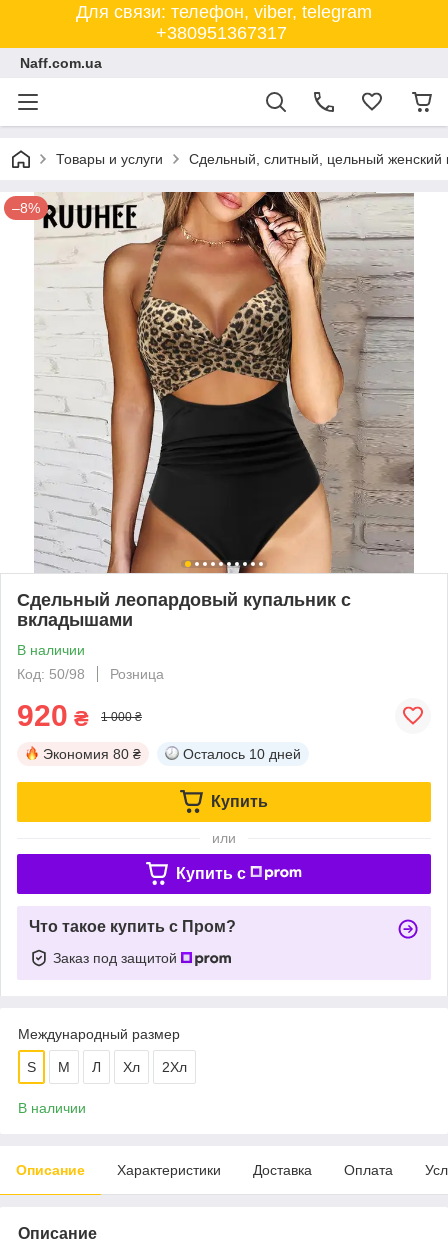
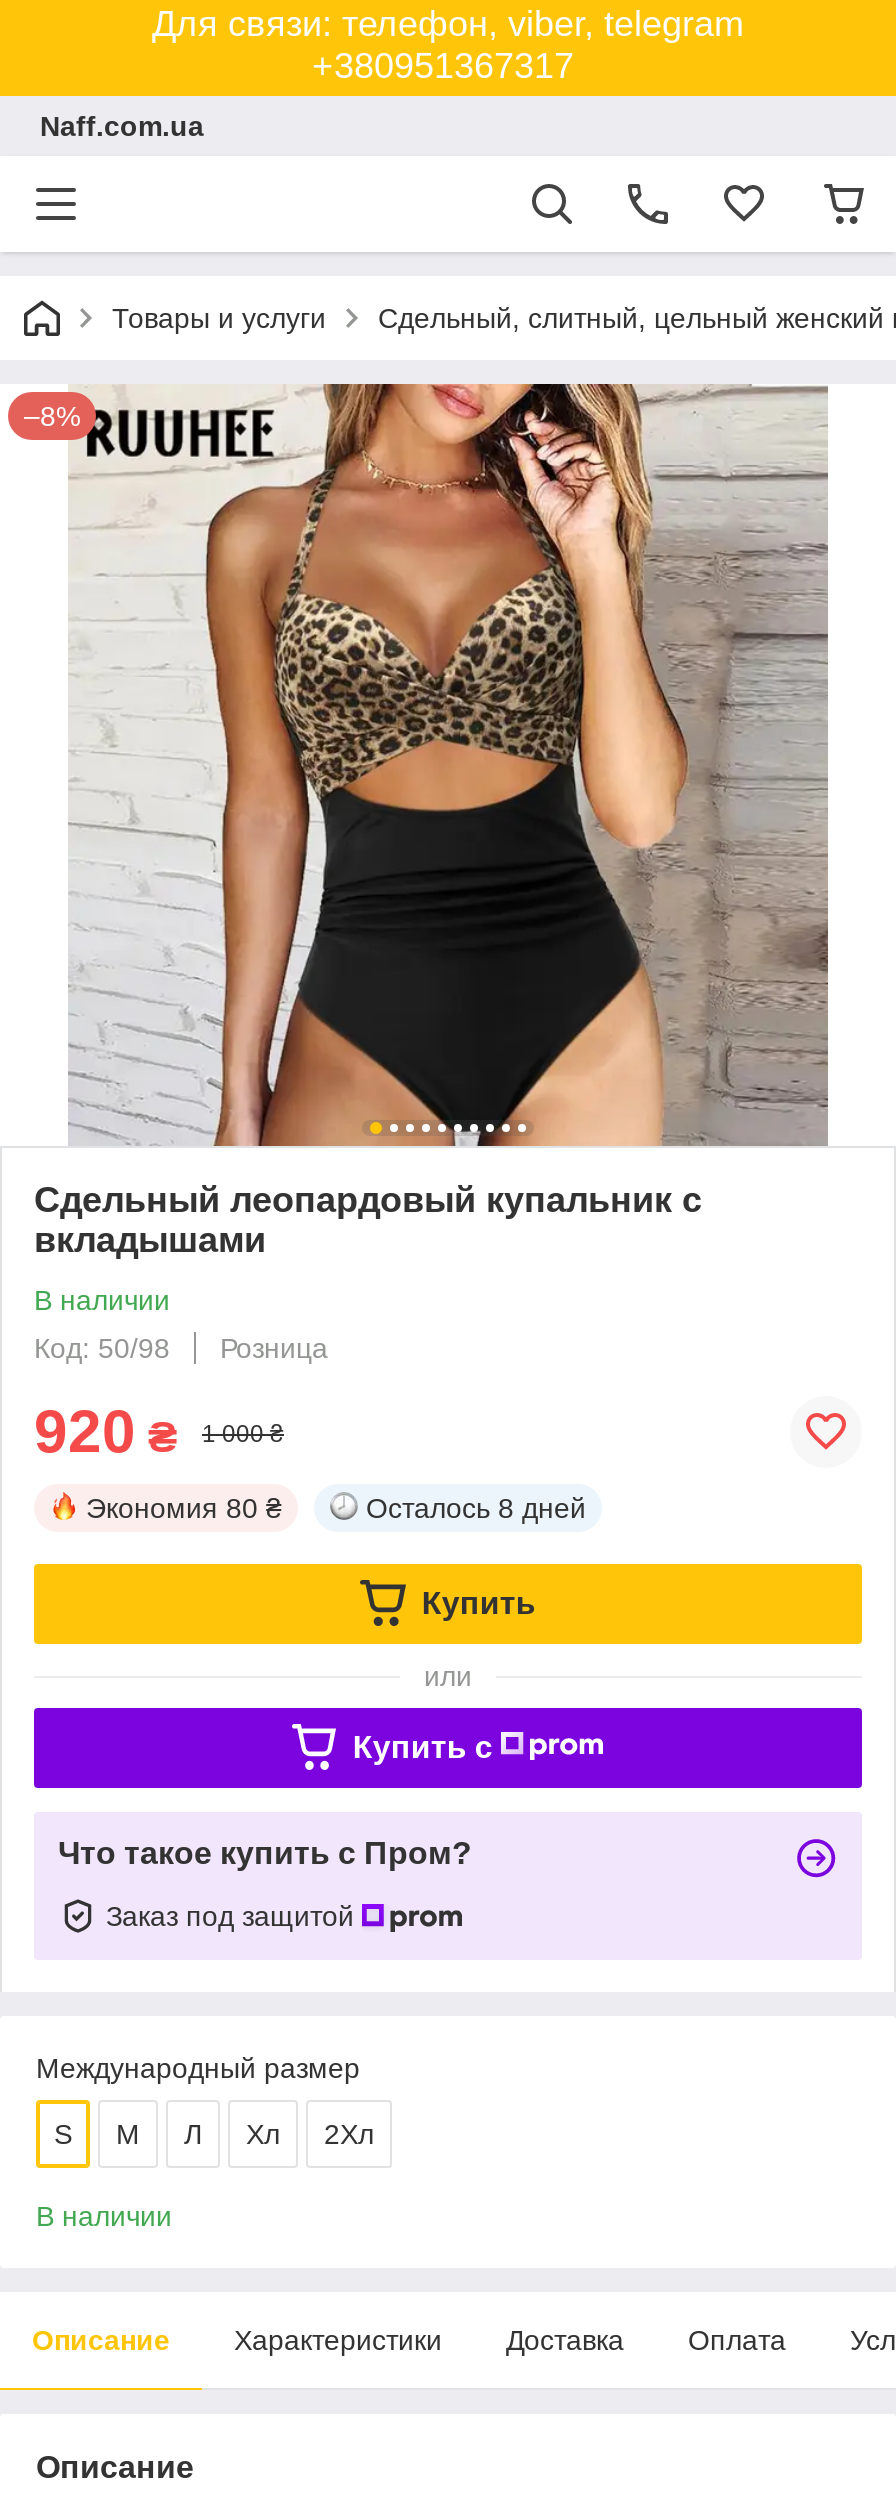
- Осталось 10 дней
+ Осталось 8 дней
